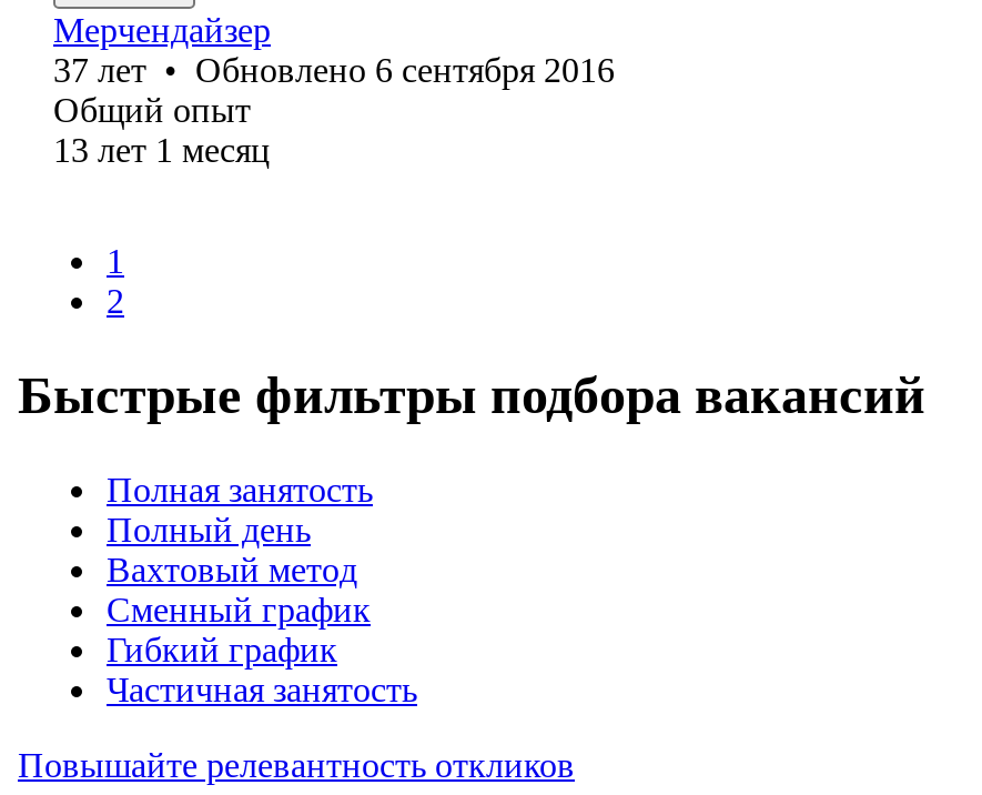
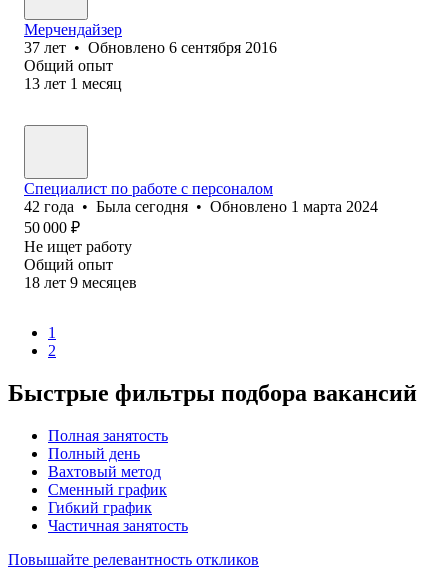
+ Специалист по работе с персоналом
+ 42 года • Была сегодня • Обновлено 1 марта 2024
+ 50 000 ₽
+ Не ищет работу
+ Общий опыт
+ 18 лет 9 месяцев
